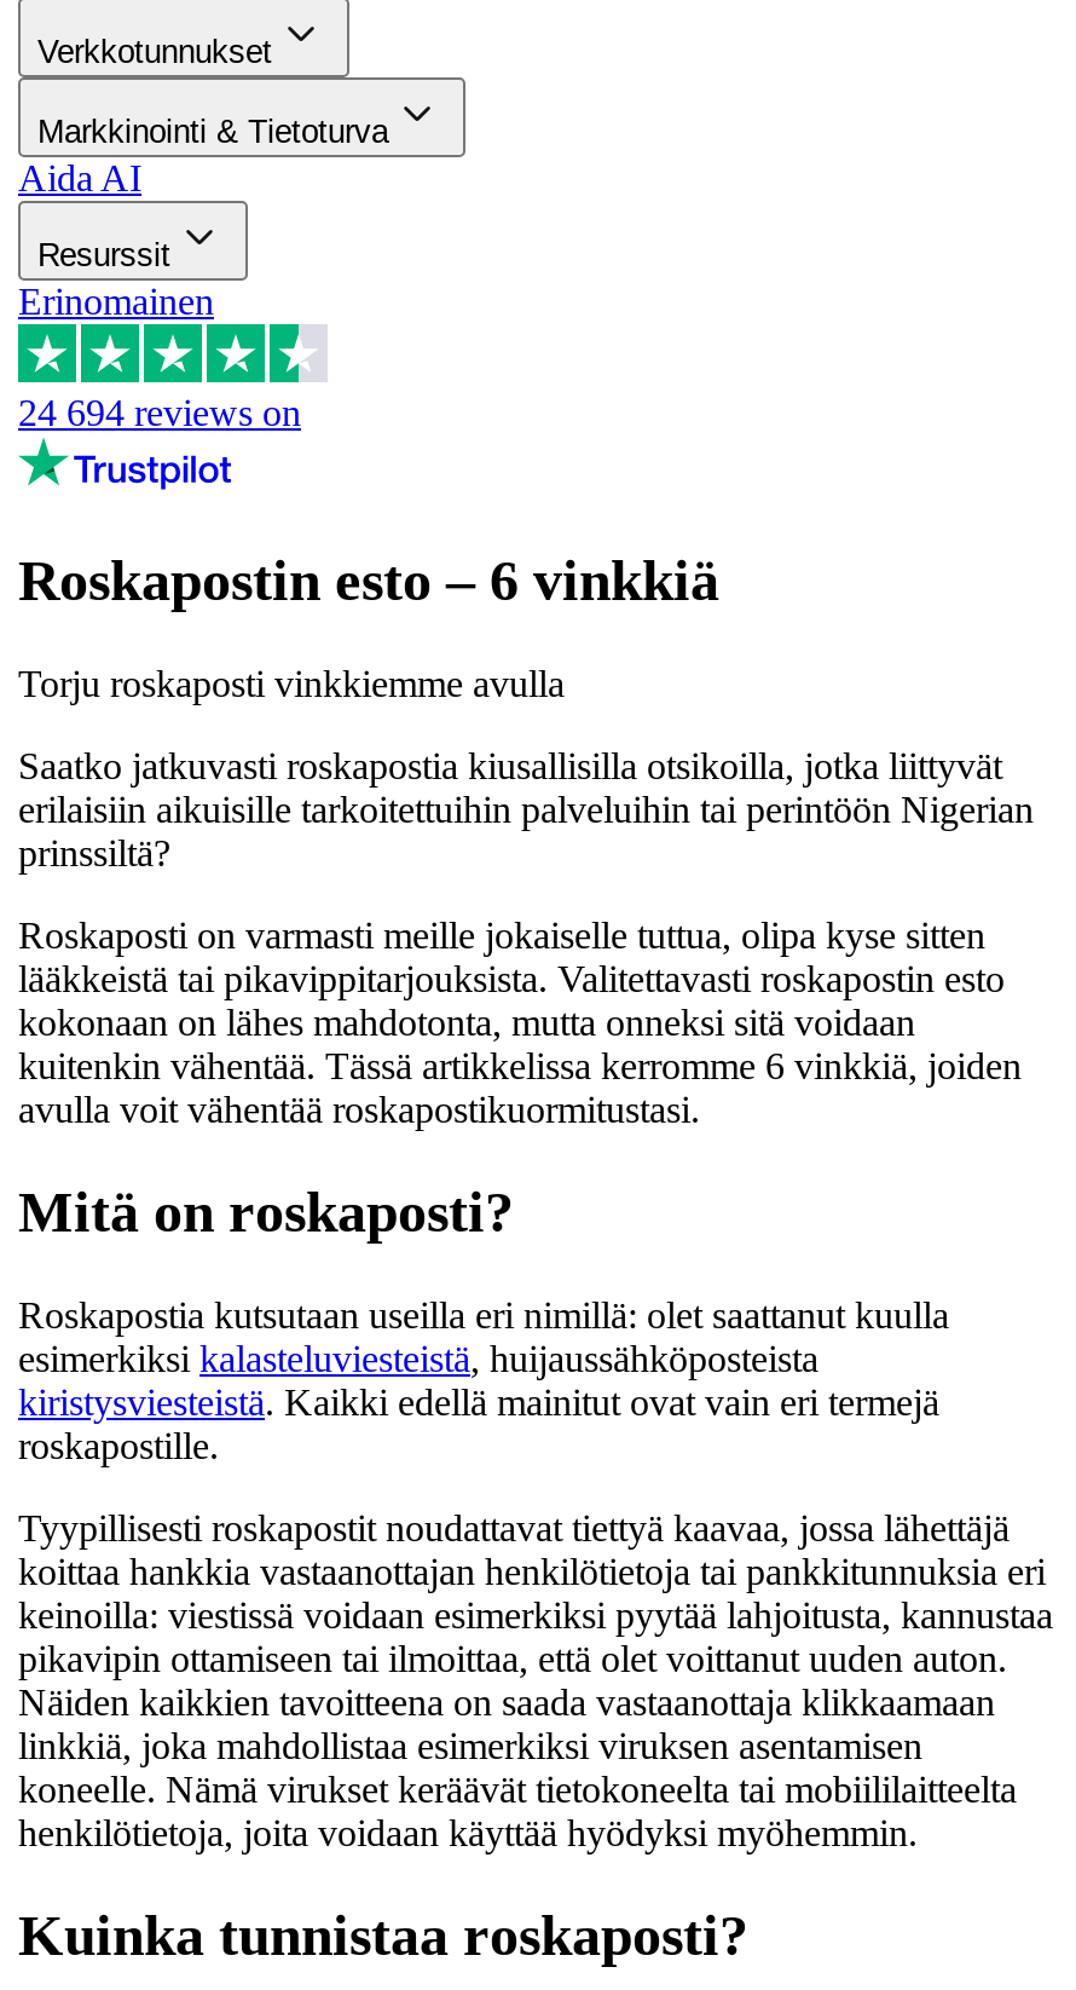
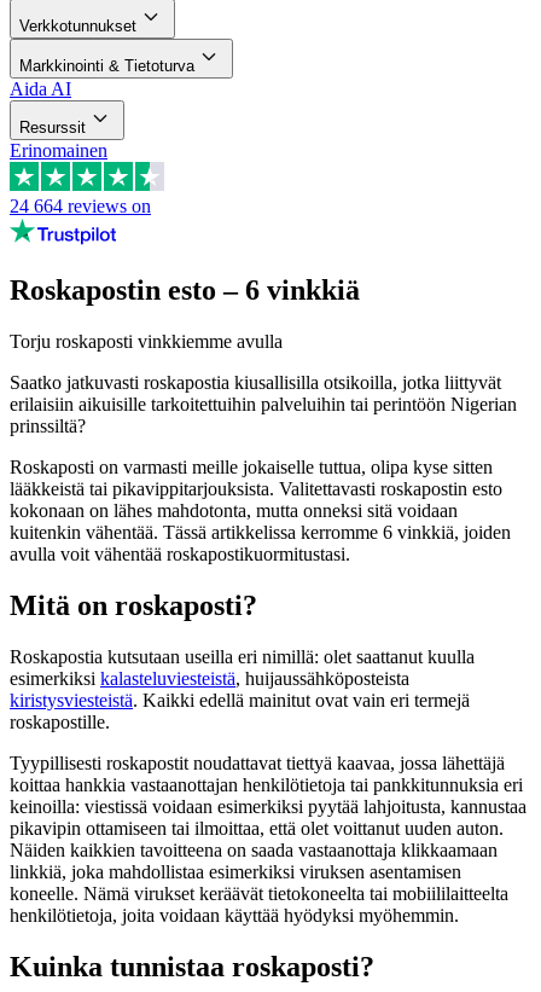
- 24 694 reviews on
+ 24 664 reviews on
